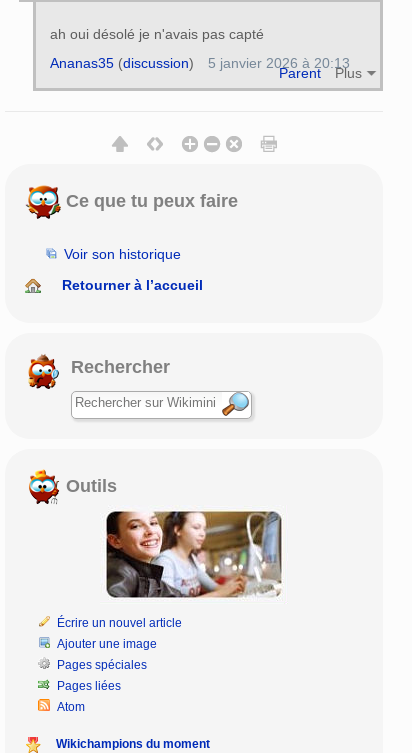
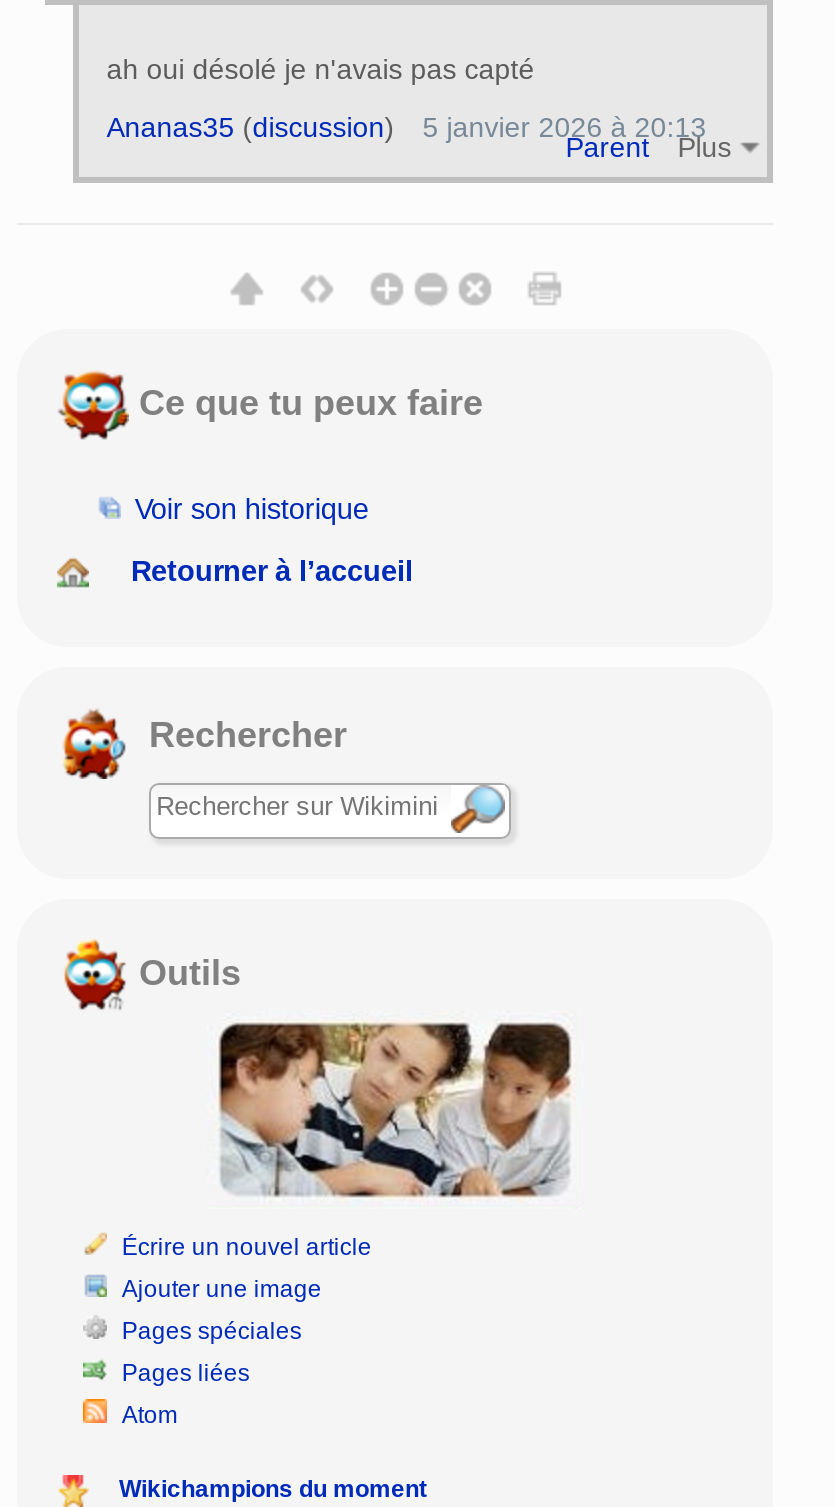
- [image]
+ [image]
